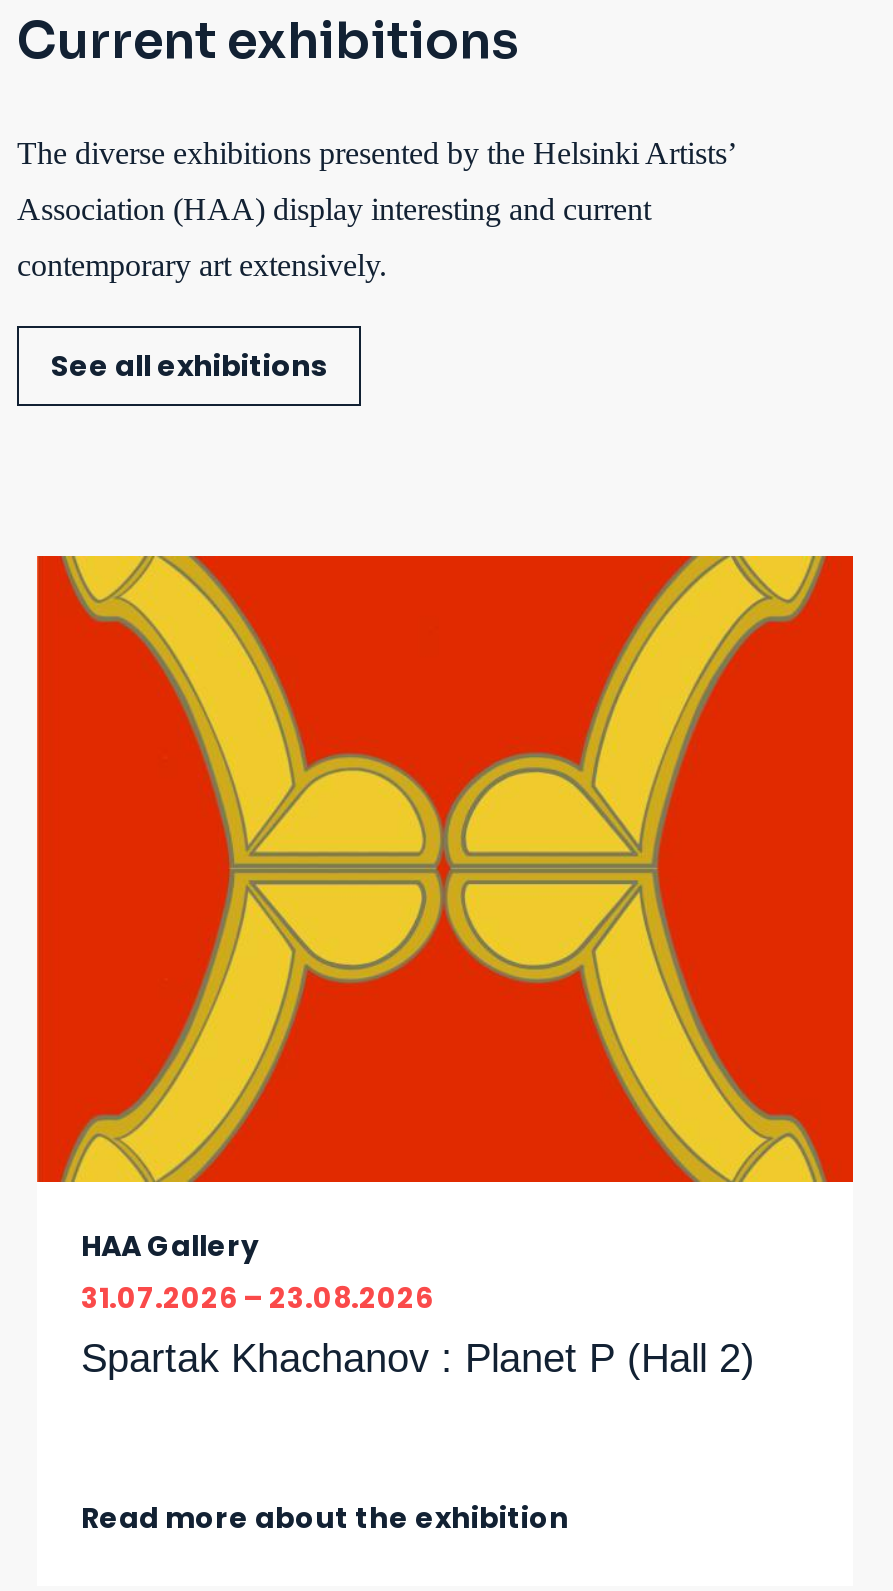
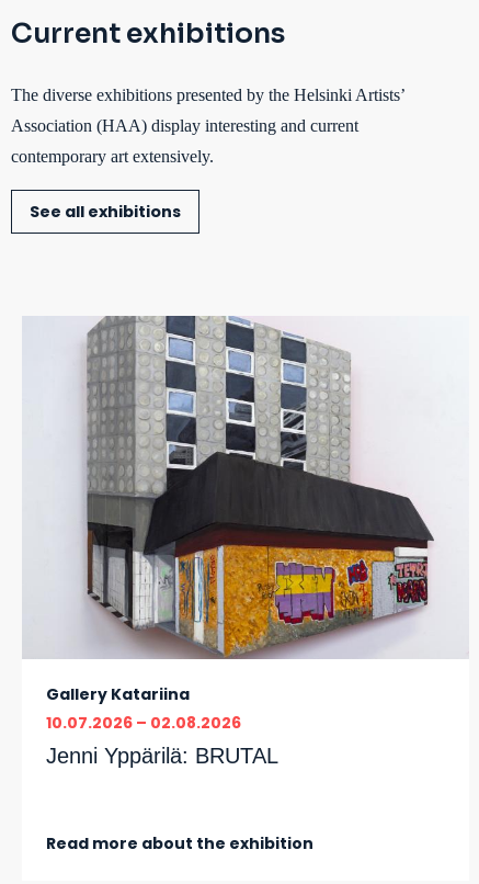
- [image]
- HAA Gallery
- 31.07.2026
- 23.08.2026
- Spartak Khachanov : Planet P (Hall 2)
+ [image]
+ Gallery Katariina
+ 10.07.2026
+ 02.08.2026
+ Jenni Yppärilä: BRUTAL
